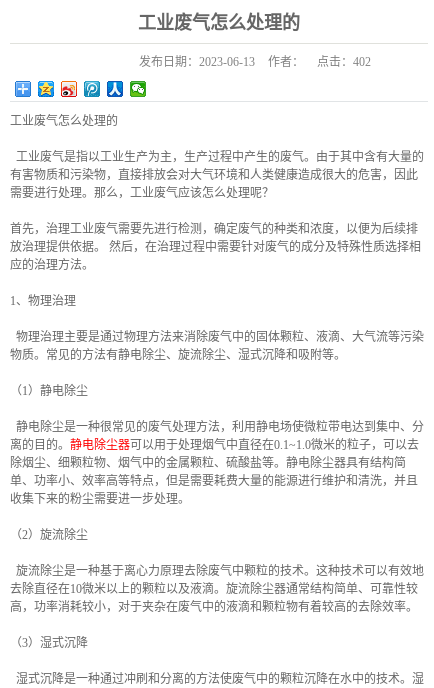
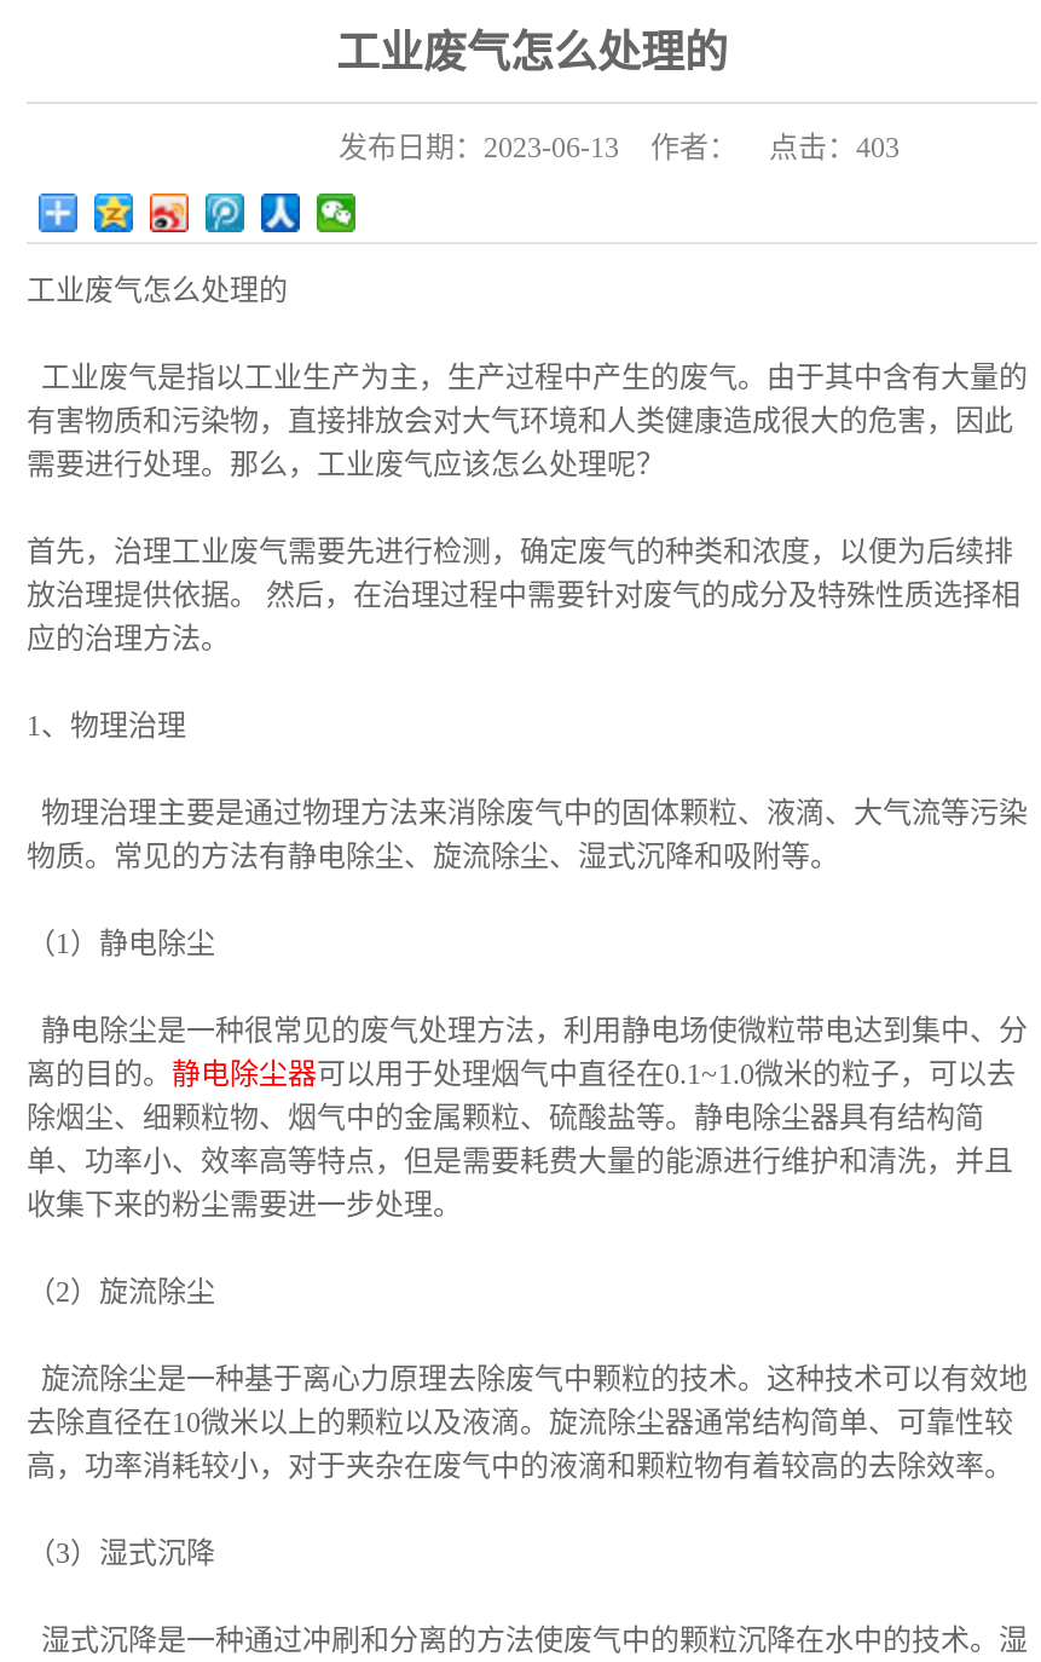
- 发布日期：2023-06-13 作者： 点击：402
+ 发布日期：2023-06-13 作者： 点击：403
